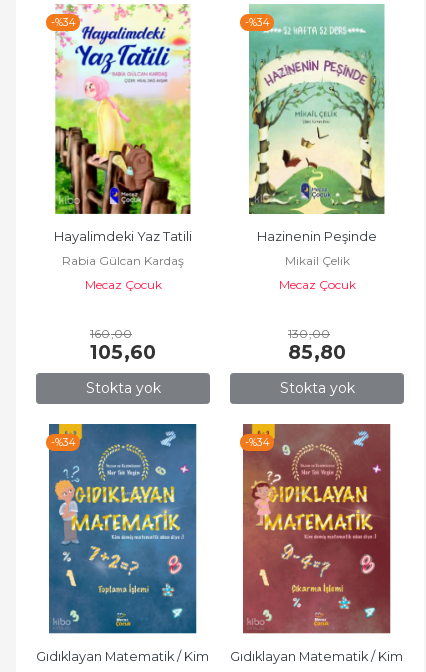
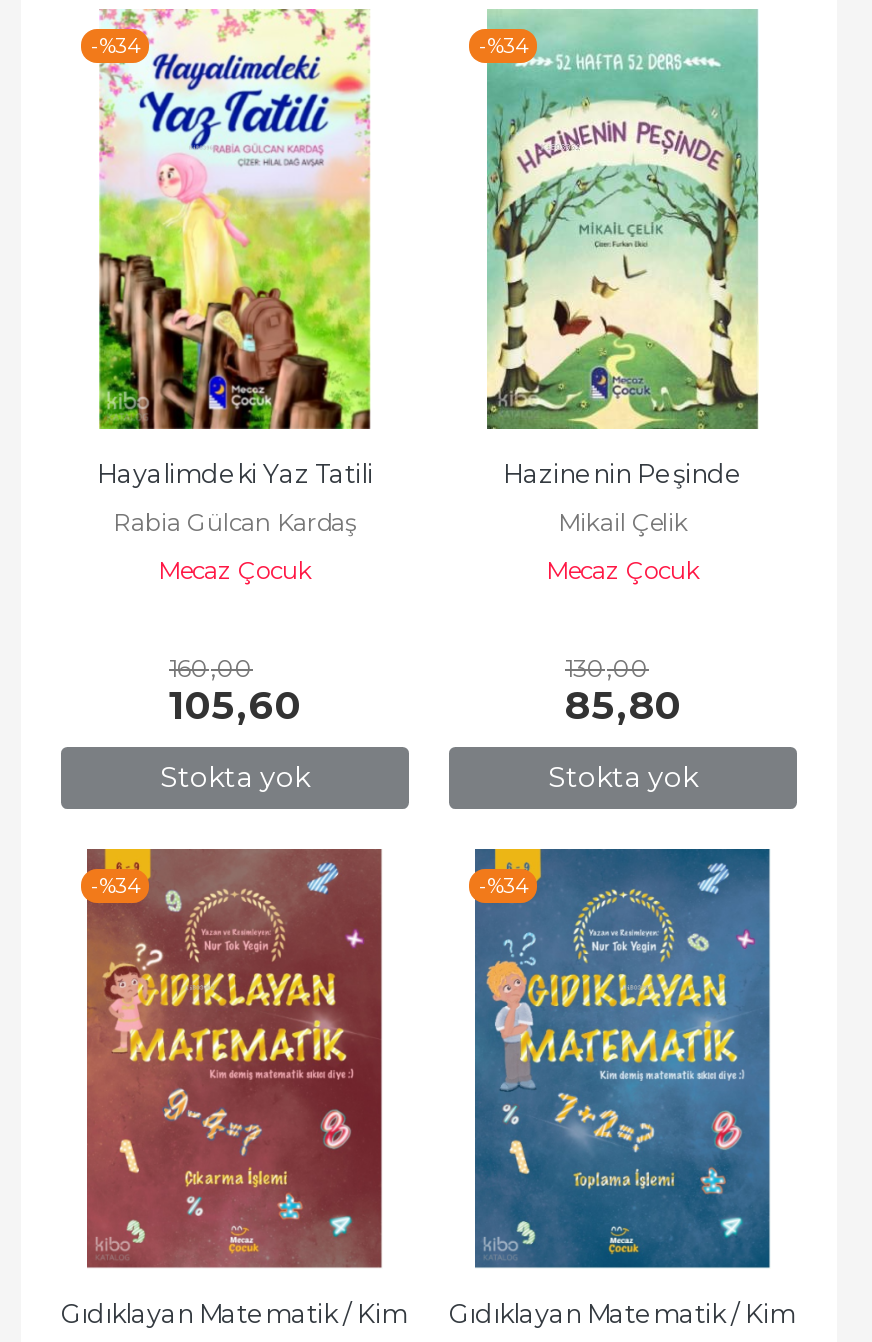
- [image]
+ [image]

- [image]
+ [image]
